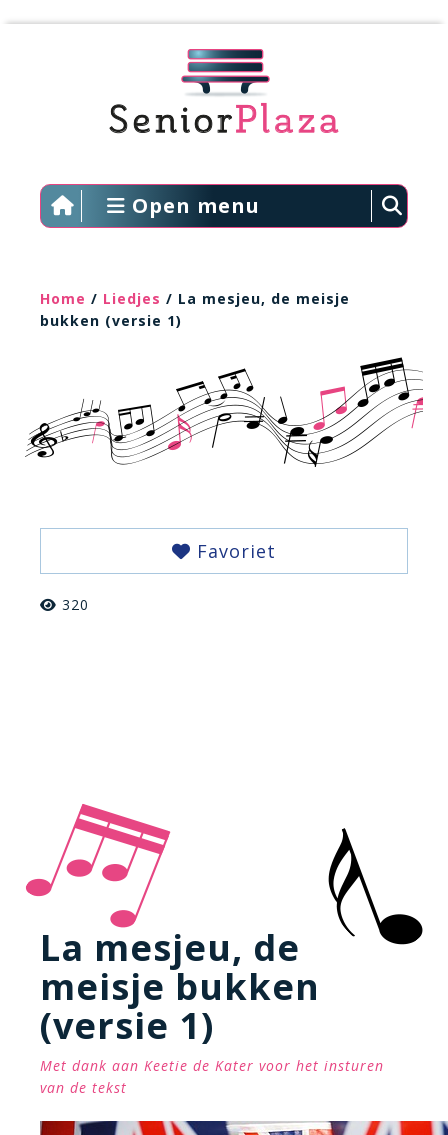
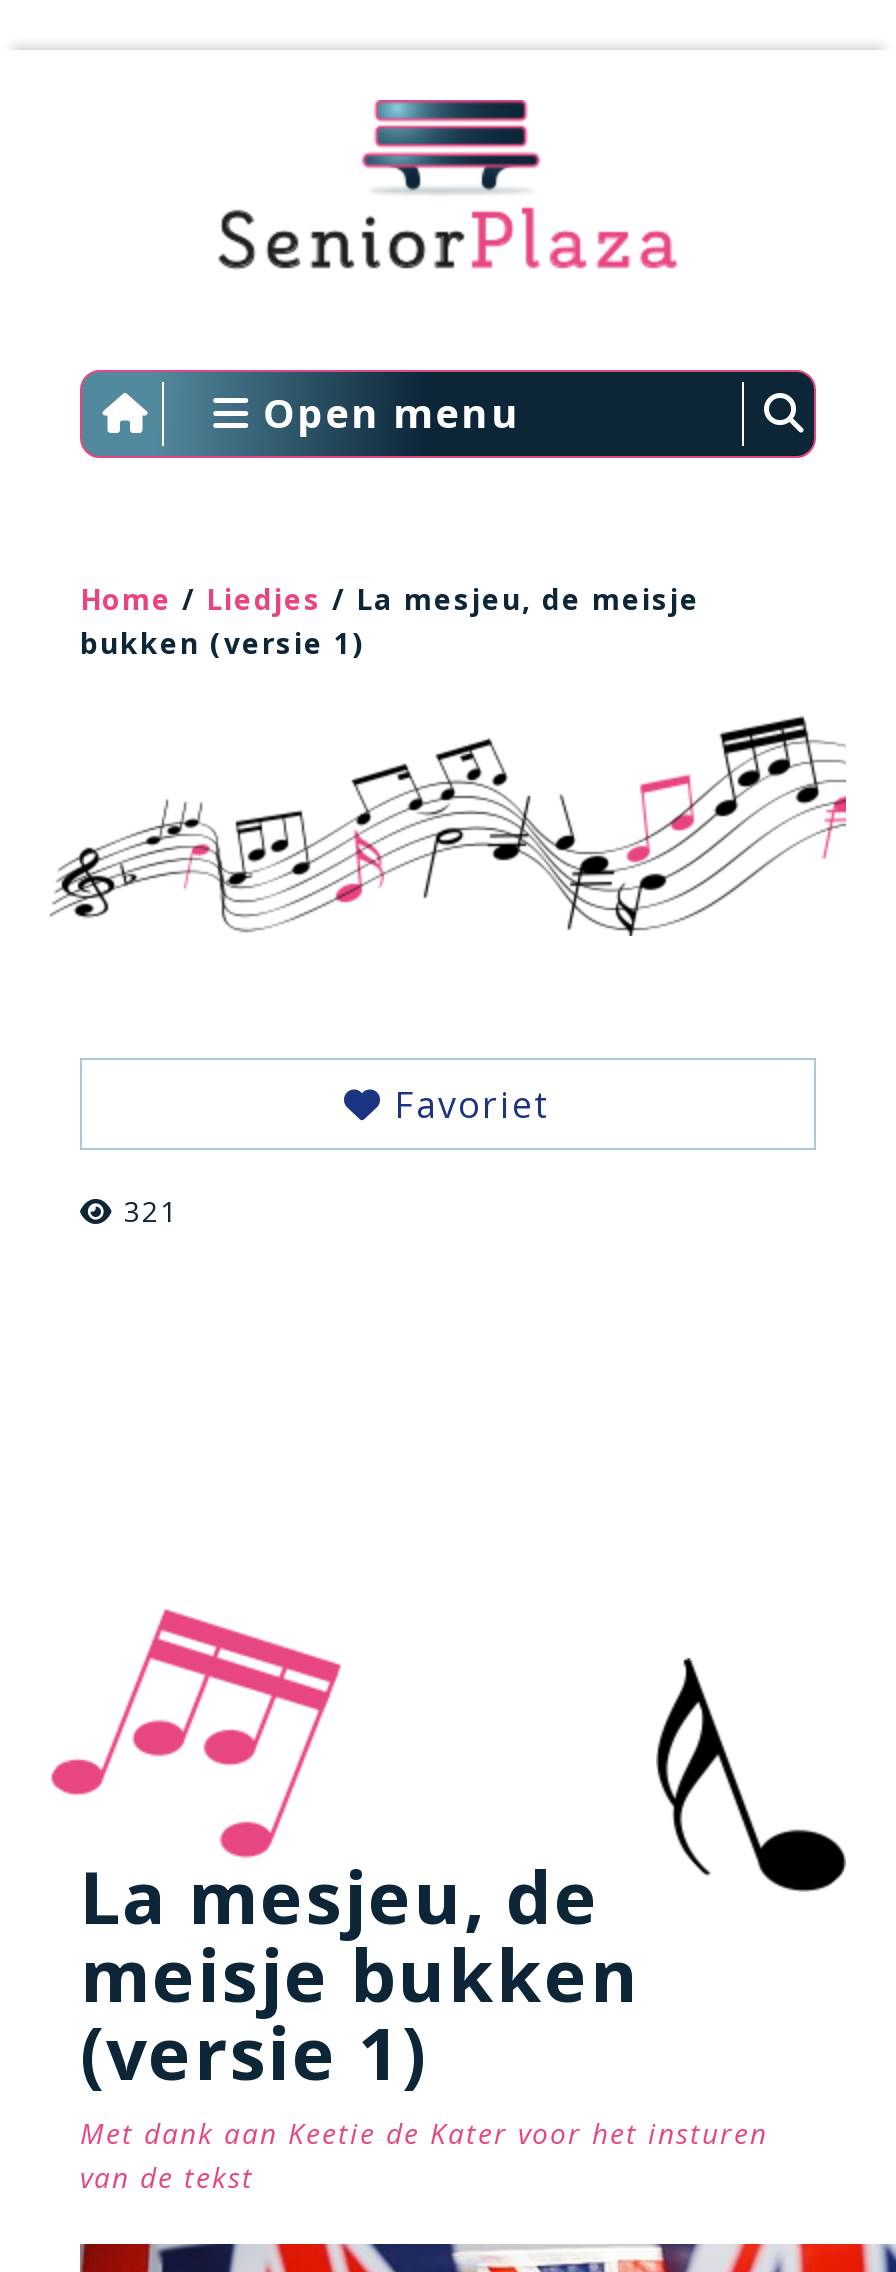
- 320
+ 321
